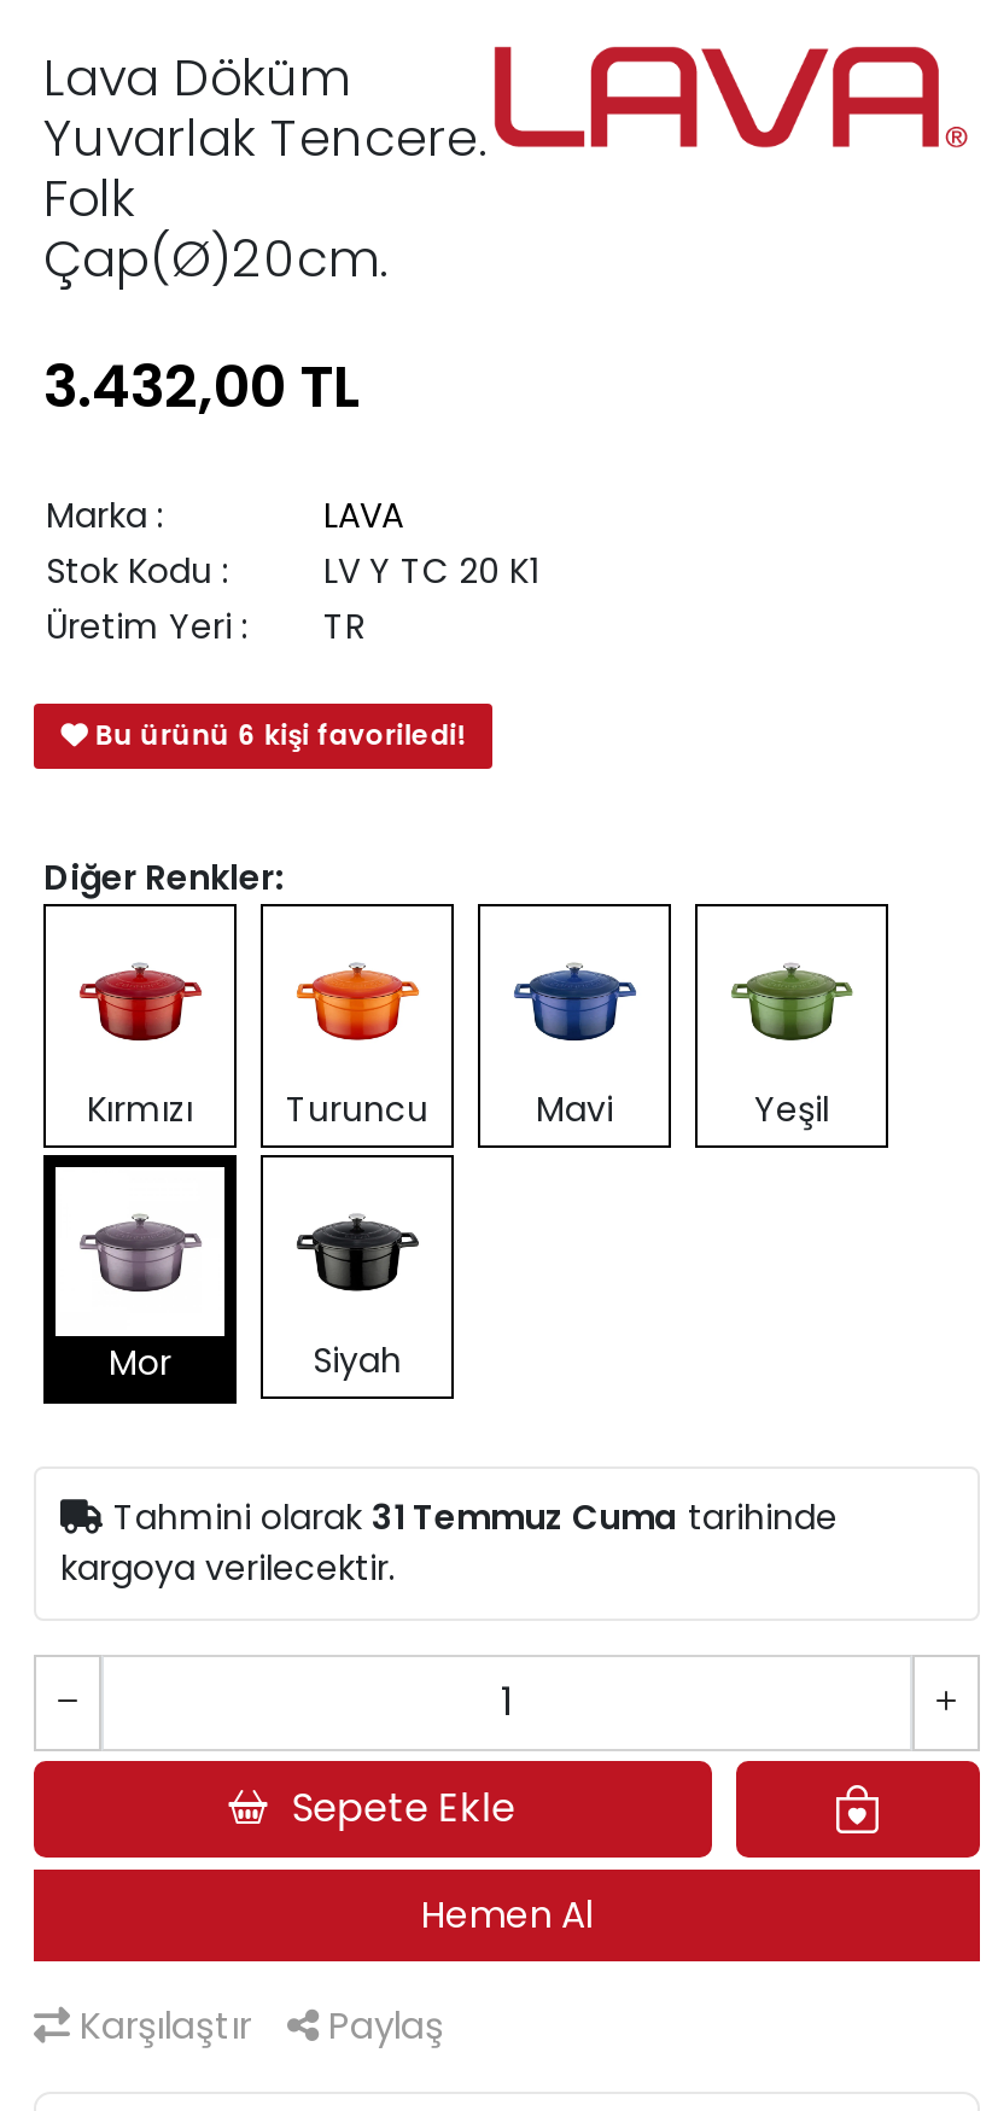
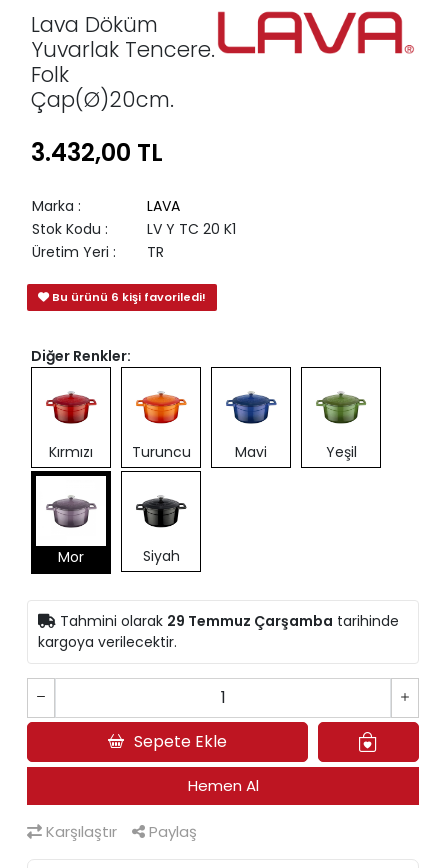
- Tahmini olarak 31 Temmuz Cuma tarihinde
+ Tahmini olarak 29 Temmuz Çarşamba tarihinde
